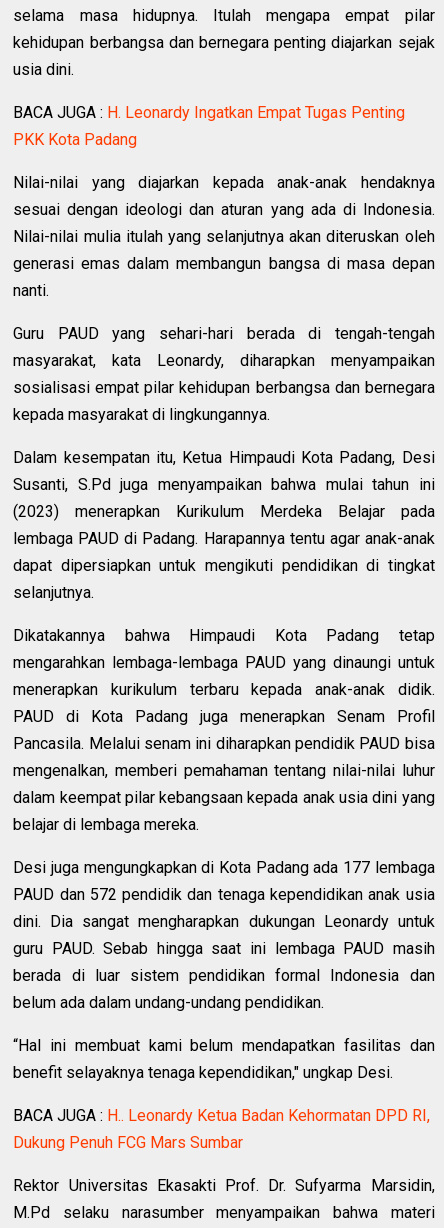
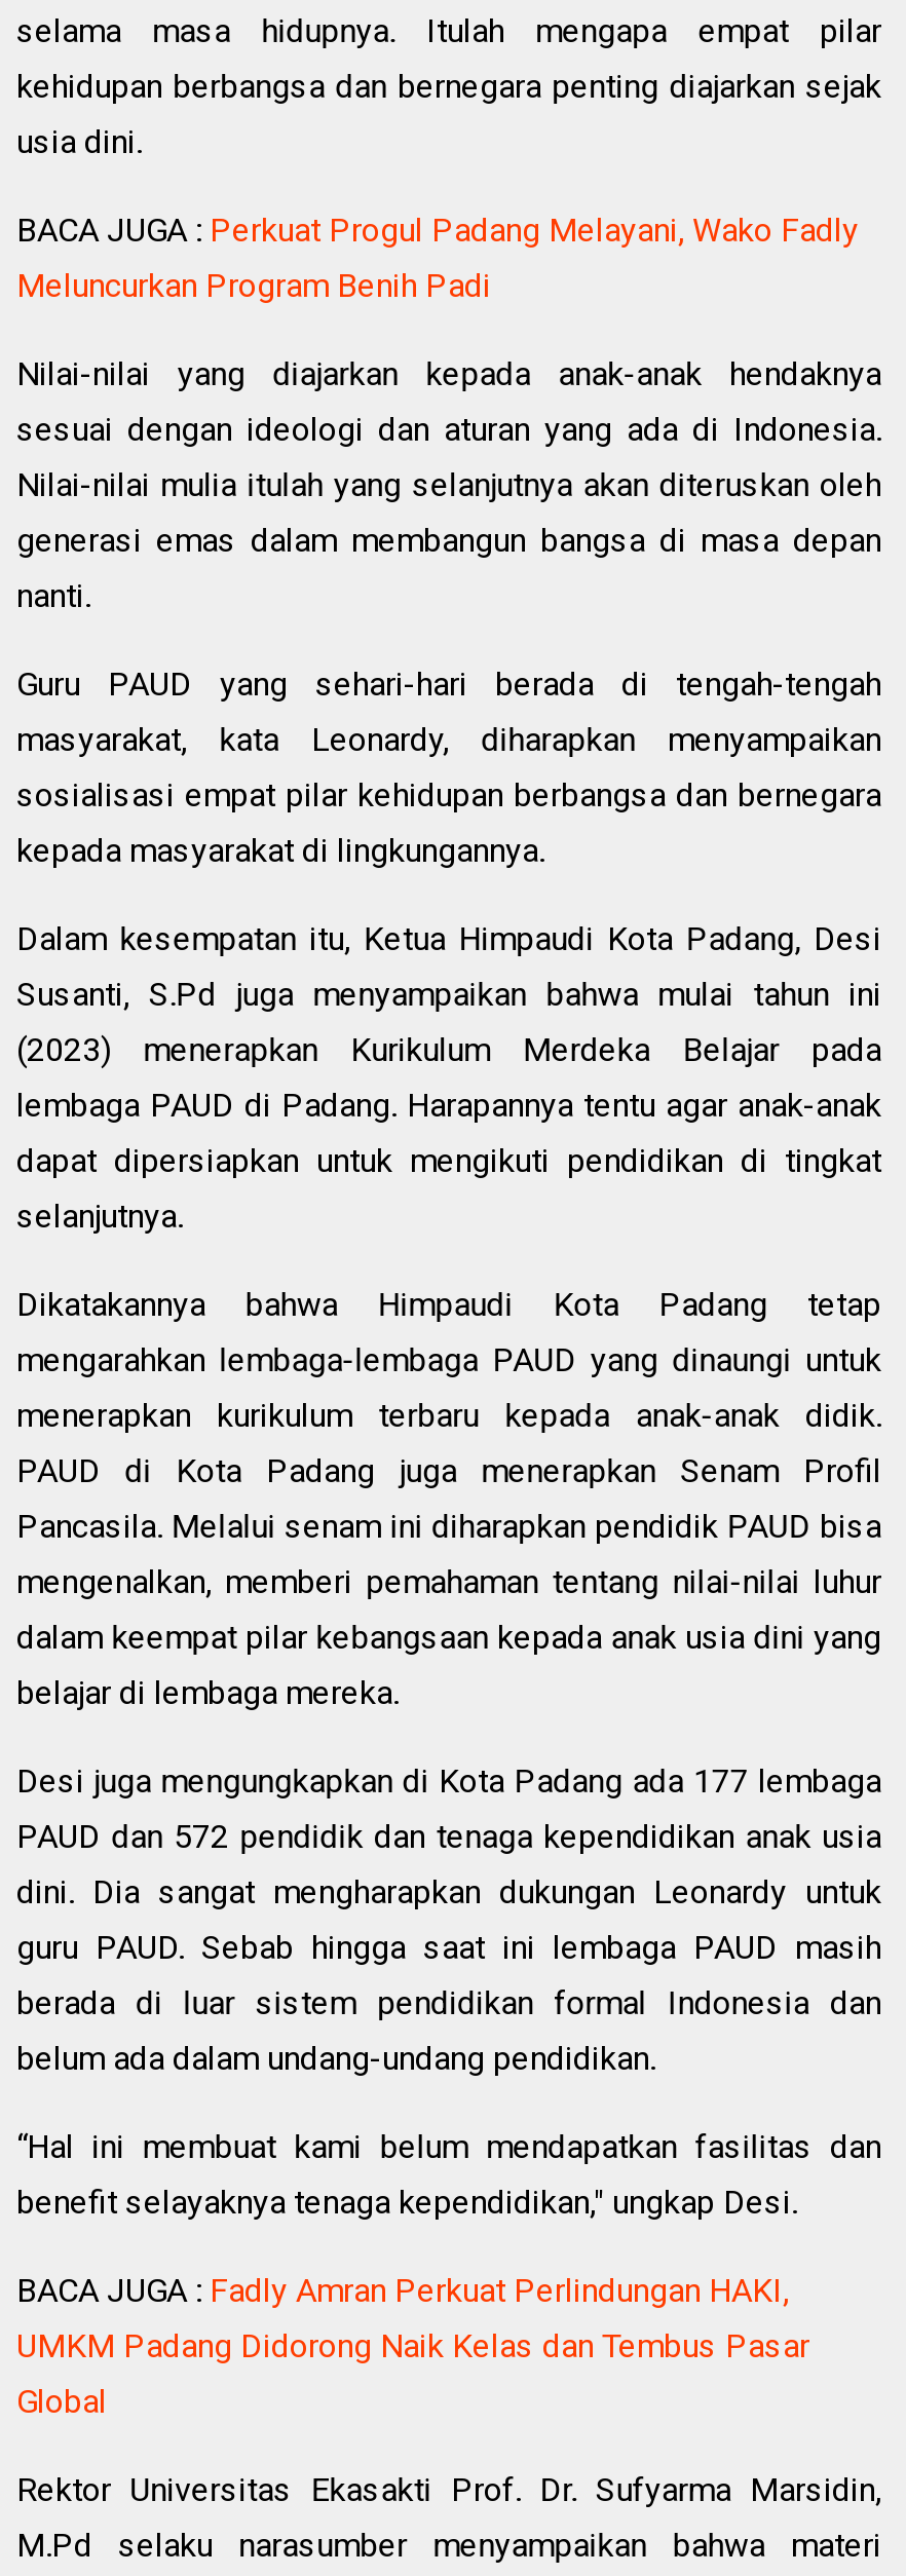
- BACA JUGA : H. Leonardy Ingatkan Empat Tugas Penting
- PKK Kota Padang
+ BACA JUGA : Perkuat Progul Padang Melayani, Wako Fadly
+ Meluncurkan Program Benih Padi

- BACA JUGA : H.. Leonardy Ketua Badan Kehormatan DPD RI,
- Dukung Penuh FCG Mars Sumbar
+ BACA JUGA : Fadly Amran Perkuat Perlindungan HAKI,
+ UMKM Padang Didorong Naik Kelas dan Tembus Pasar
+ Global
